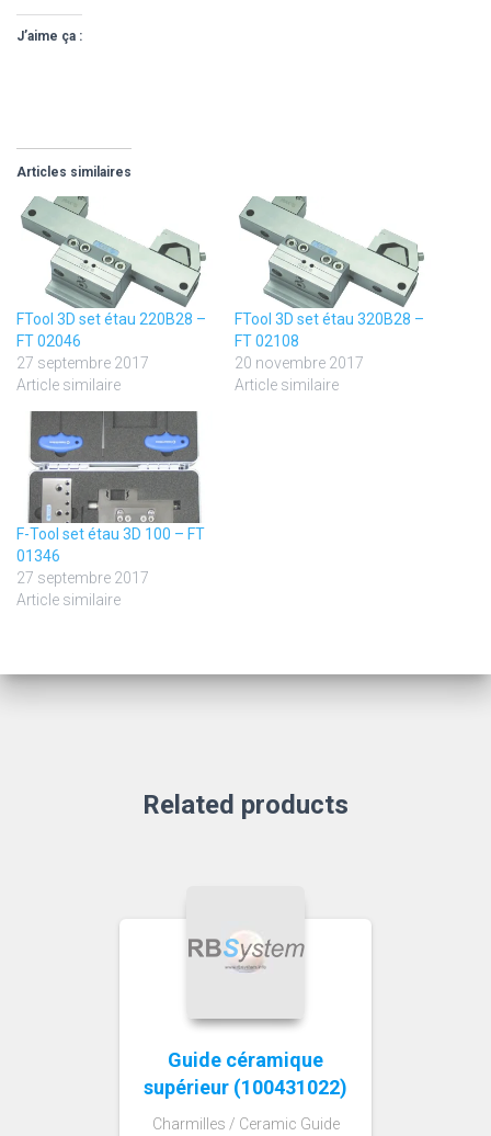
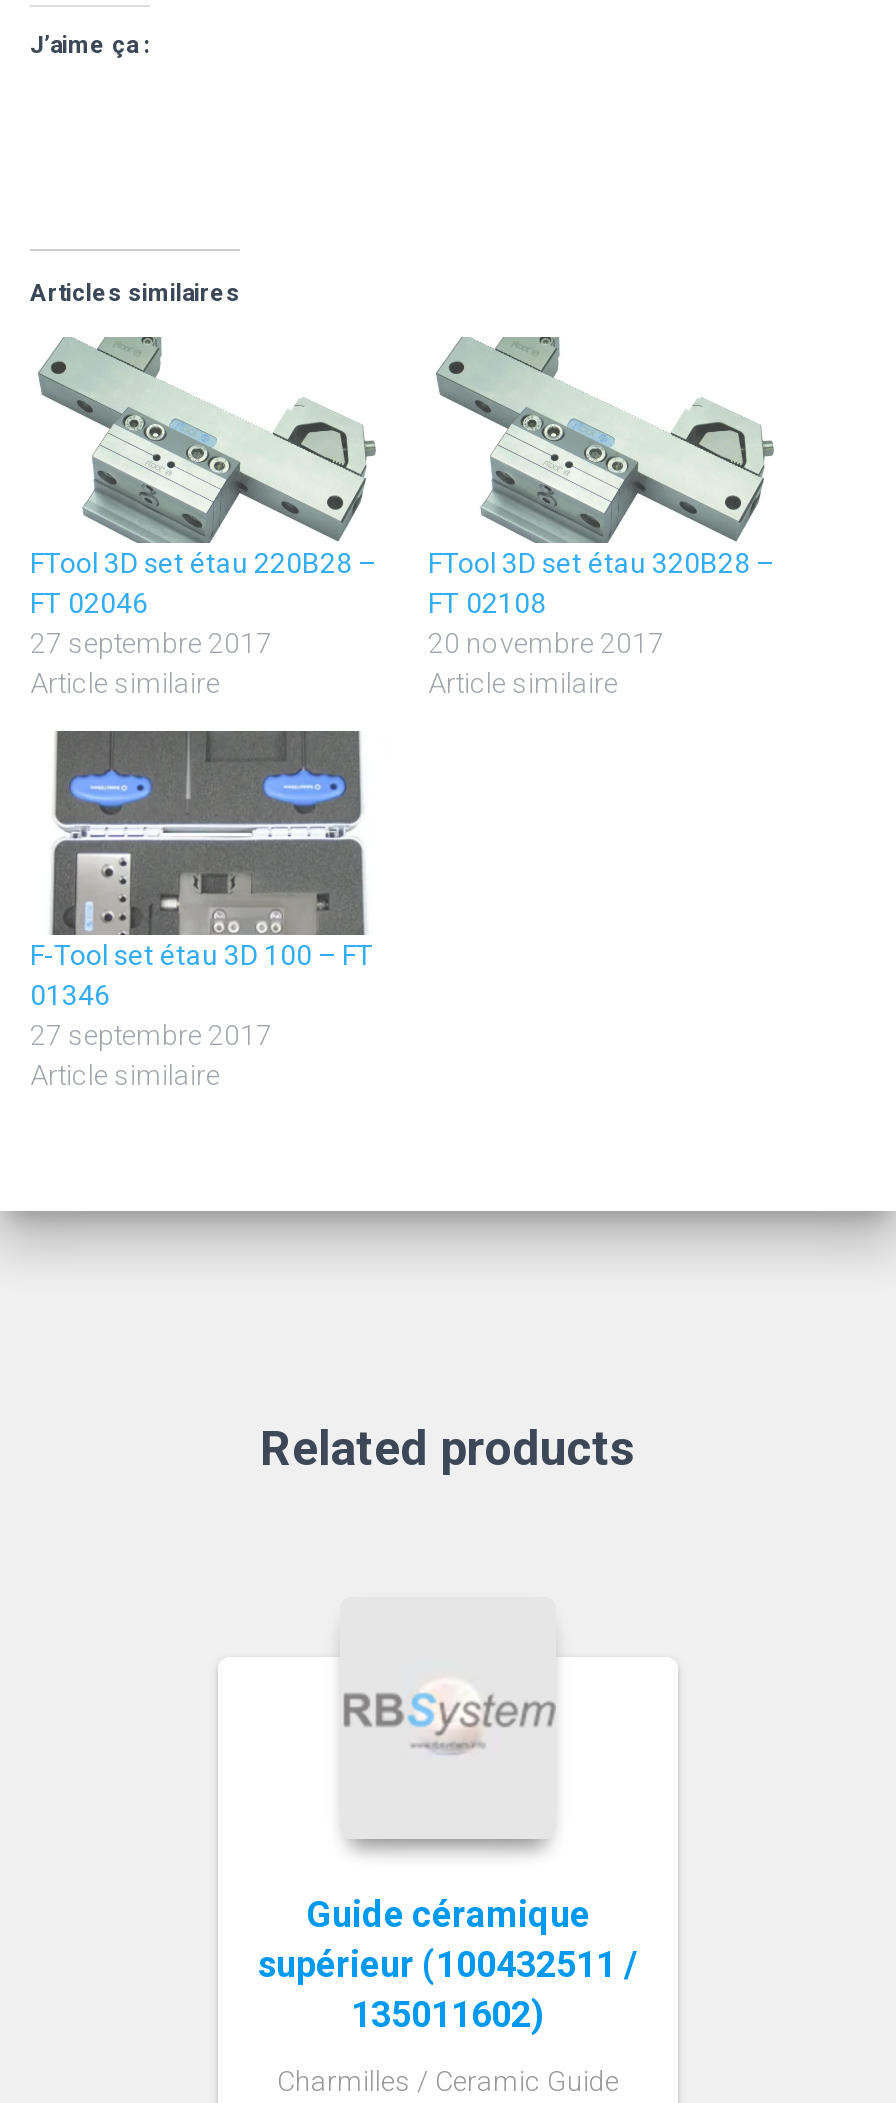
- supérieur (100431022)
+ supérieur (100432511 /
+ 135011602)
